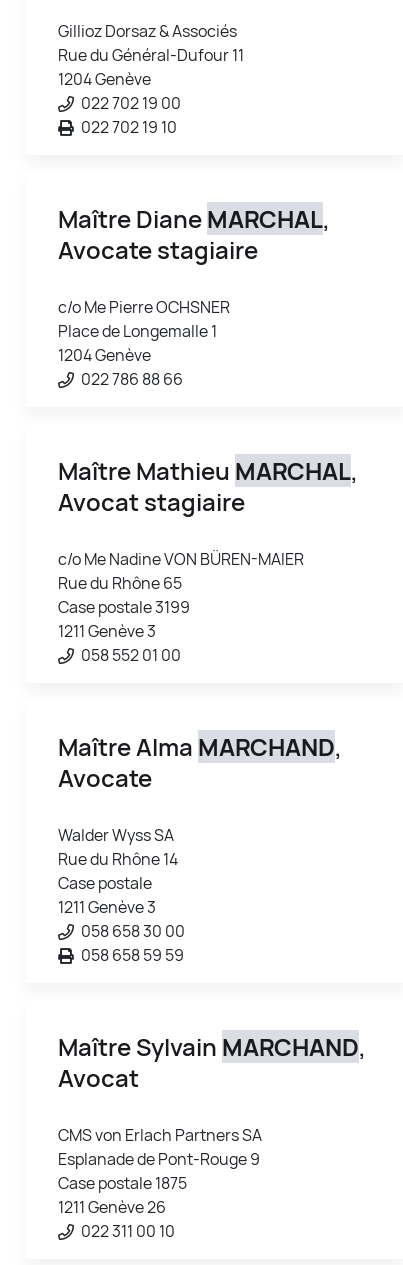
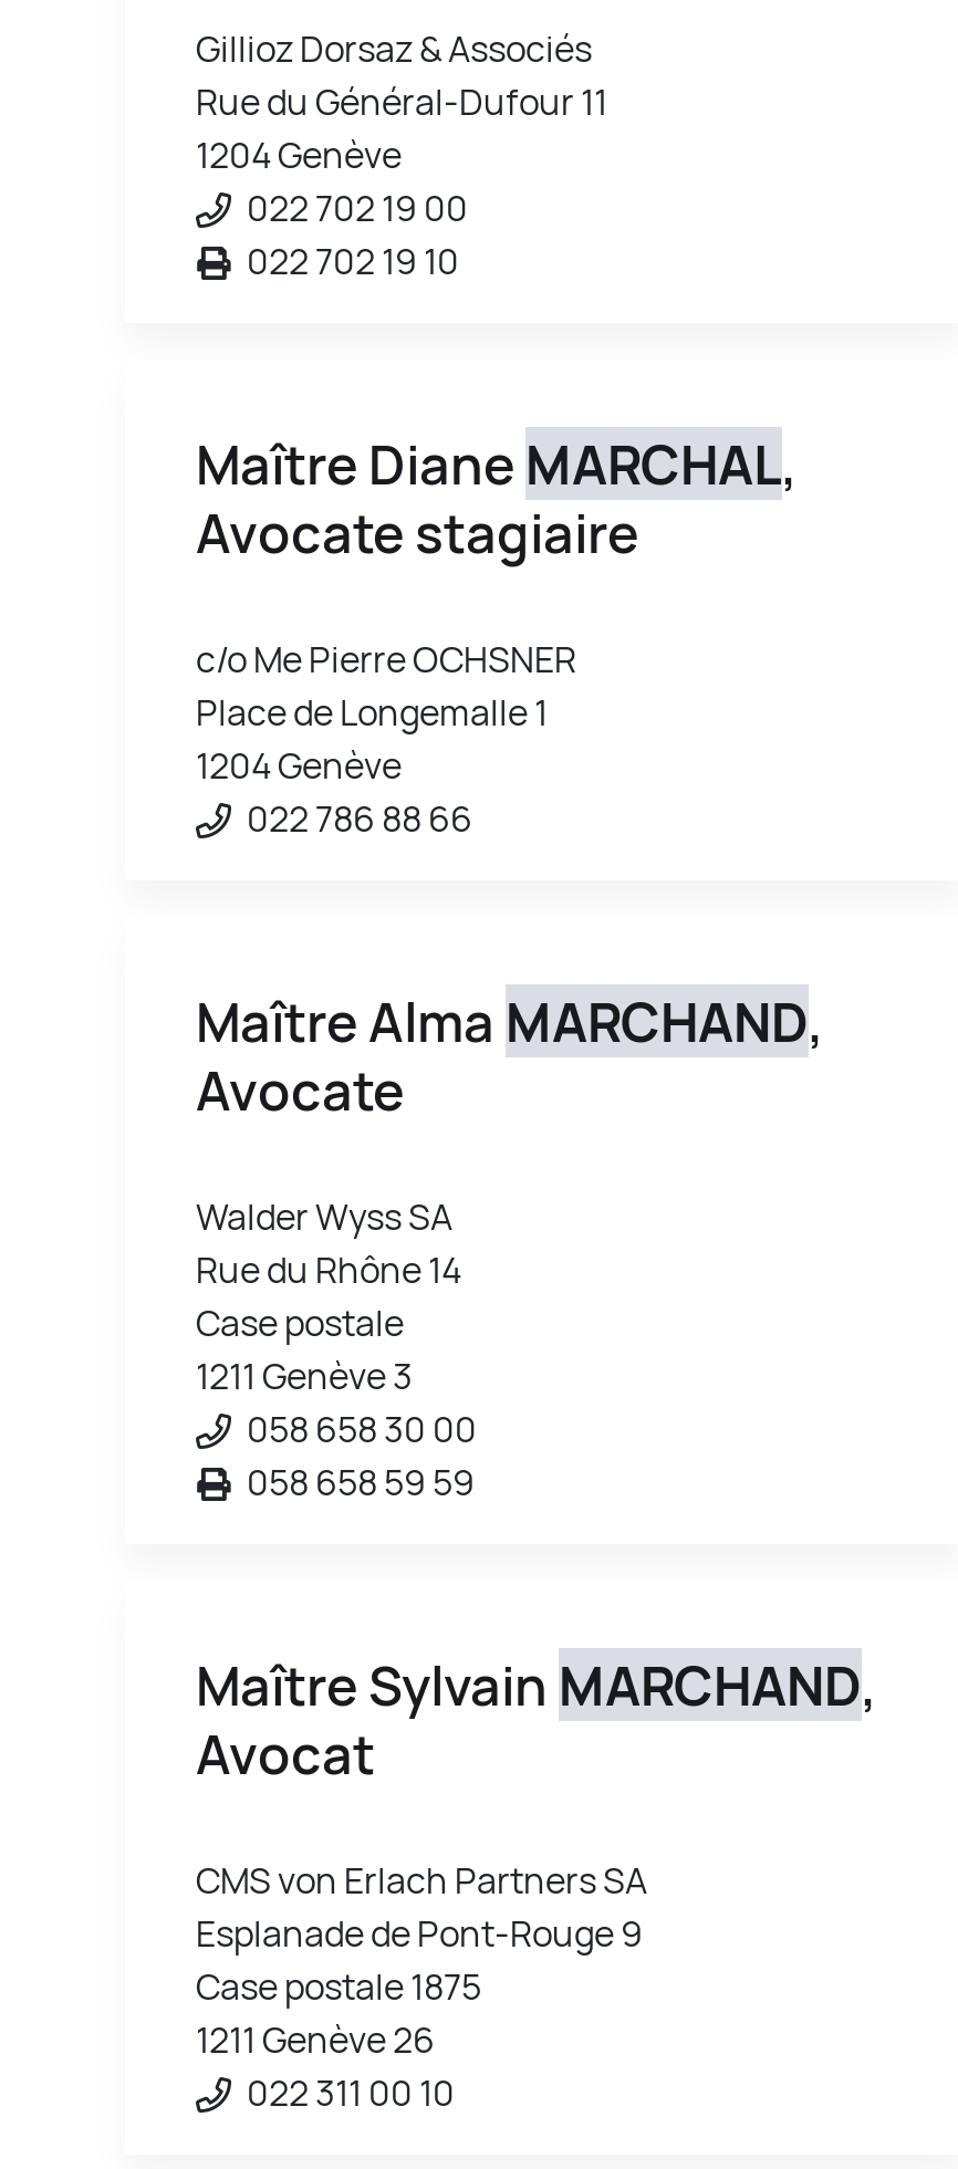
- Maître Mathieu MARCHAL,
- Avocat stagiaire
- c/o Me Nadine VON BÜREN-MAIER
- Rue du Rhône 65
- Case postale 3199
- 1211 Genève 3
- 058 552 01 00
